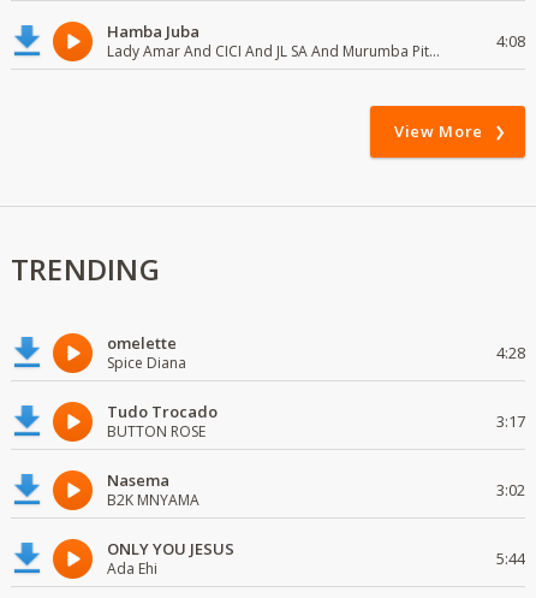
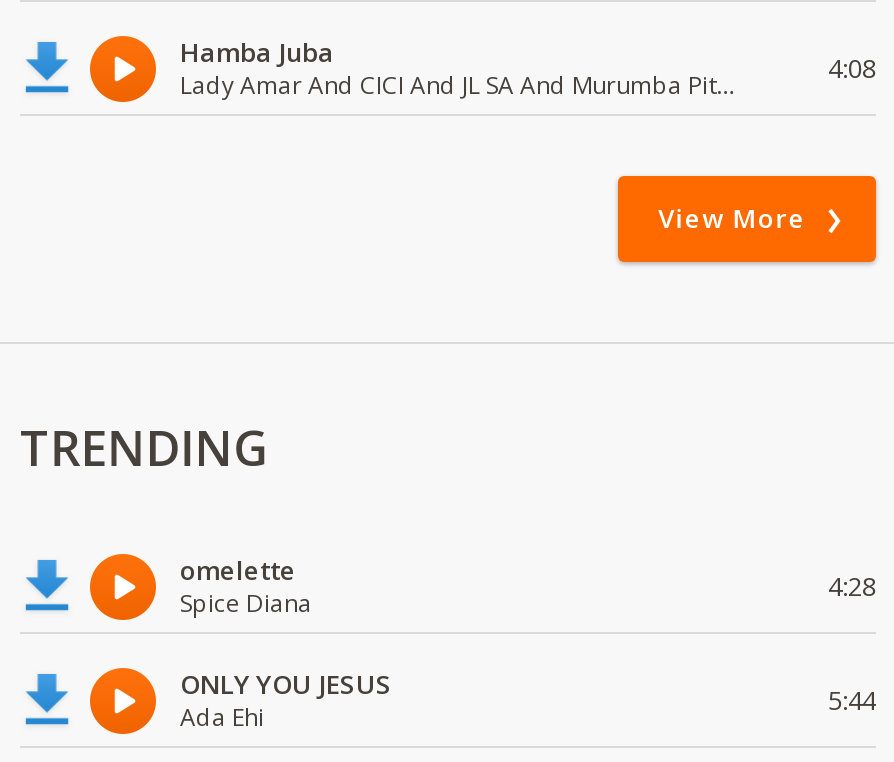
- Tudo Trocado
- BUTTON ROSE
- 3:17
- Nasema
- B2K MNYAMA
- 3:02
